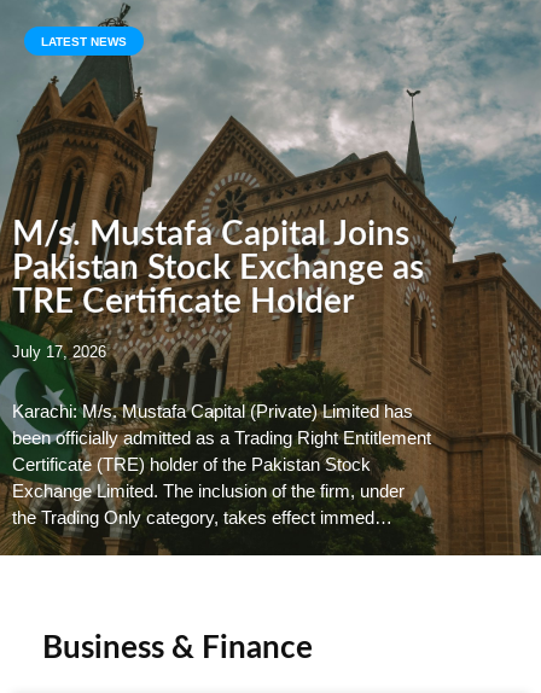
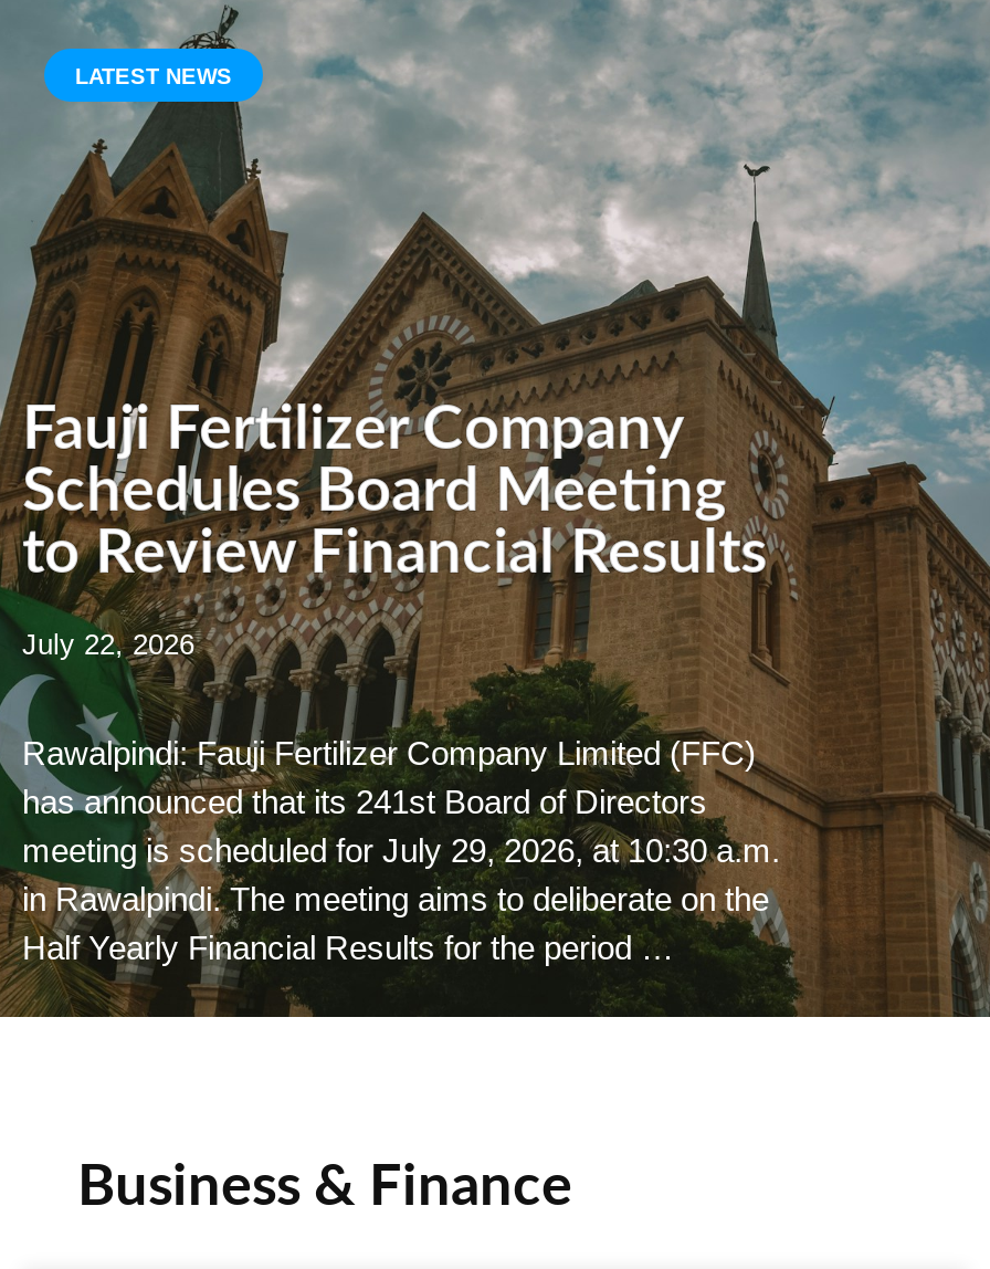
- M/s. Mustafa Capital Joins
- Pakistan Stock Exchange as
- TRE Certificate Holder
+ Fauji Fertilizer Company
+ Schedules Board Meeting
+ to Review Financial Results

- July 17, 2026
+ July 22, 2026

- Karachi: M/s. Mustafa Capital (Private) Limited has
- been officially admitted as a Trading Right Entitlement
- Certificate (TRE) holder of the Pakistan Stock
- Exchange Limited. The inclusion of the firm, under
- the Trading Only category, takes effect immed…
+ Rawalpindi: Fauji Fertilizer Company Limited (FFC)
+ has announced that its 241st Board of Directors
+ meeting is scheduled for July 29, 2026, at 10:30 a.m.
+ in Rawalpindi. The meeting aims to deliberate on the
+ Half Yearly Financial Results for the period …
